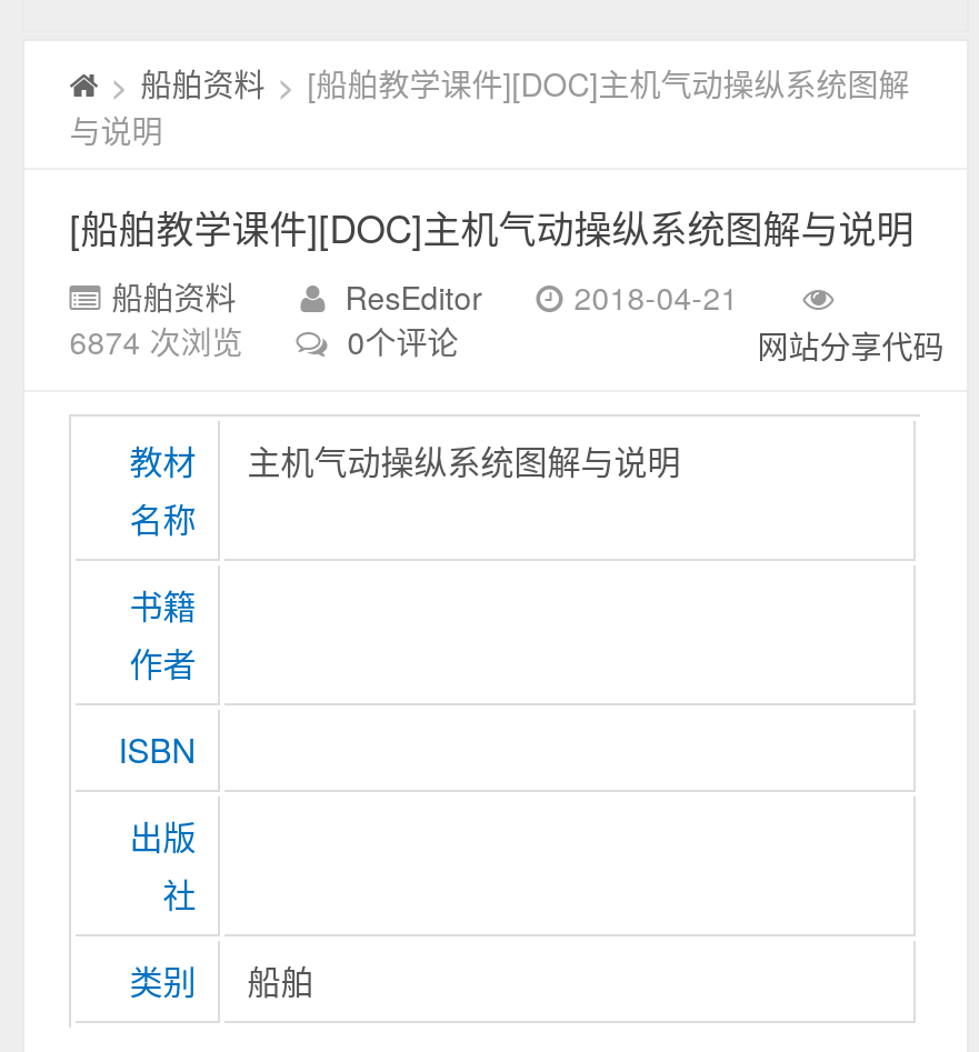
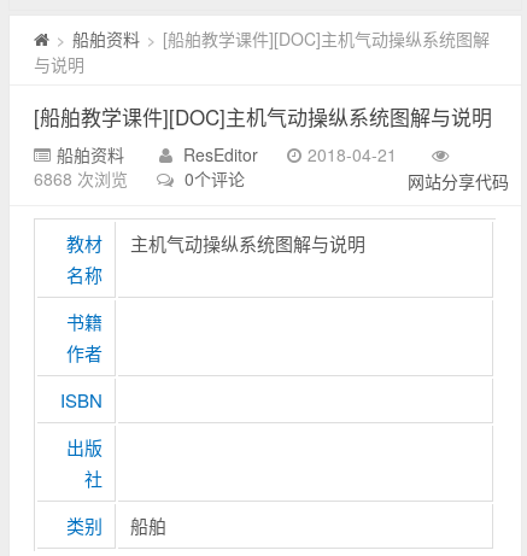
- 6874 次浏览
+ 6868 次浏览
